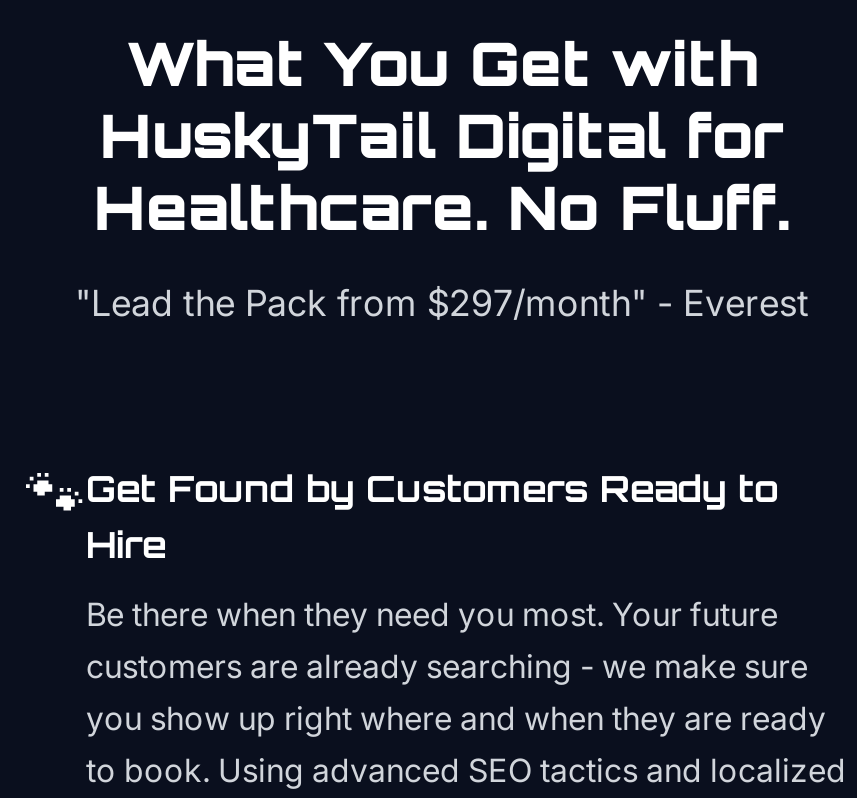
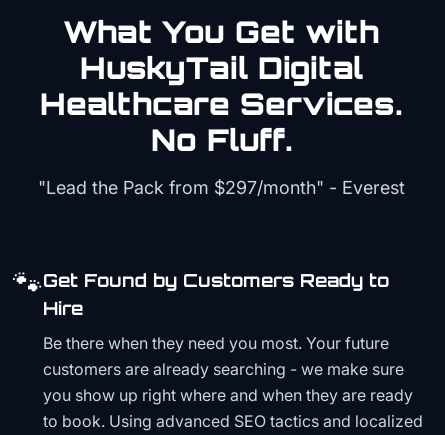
- HuskyTail Digital for
- Healthcare. No Fluff.
+ HuskyTail Digital
+ Healthcare Services.
+ No Fluff.
